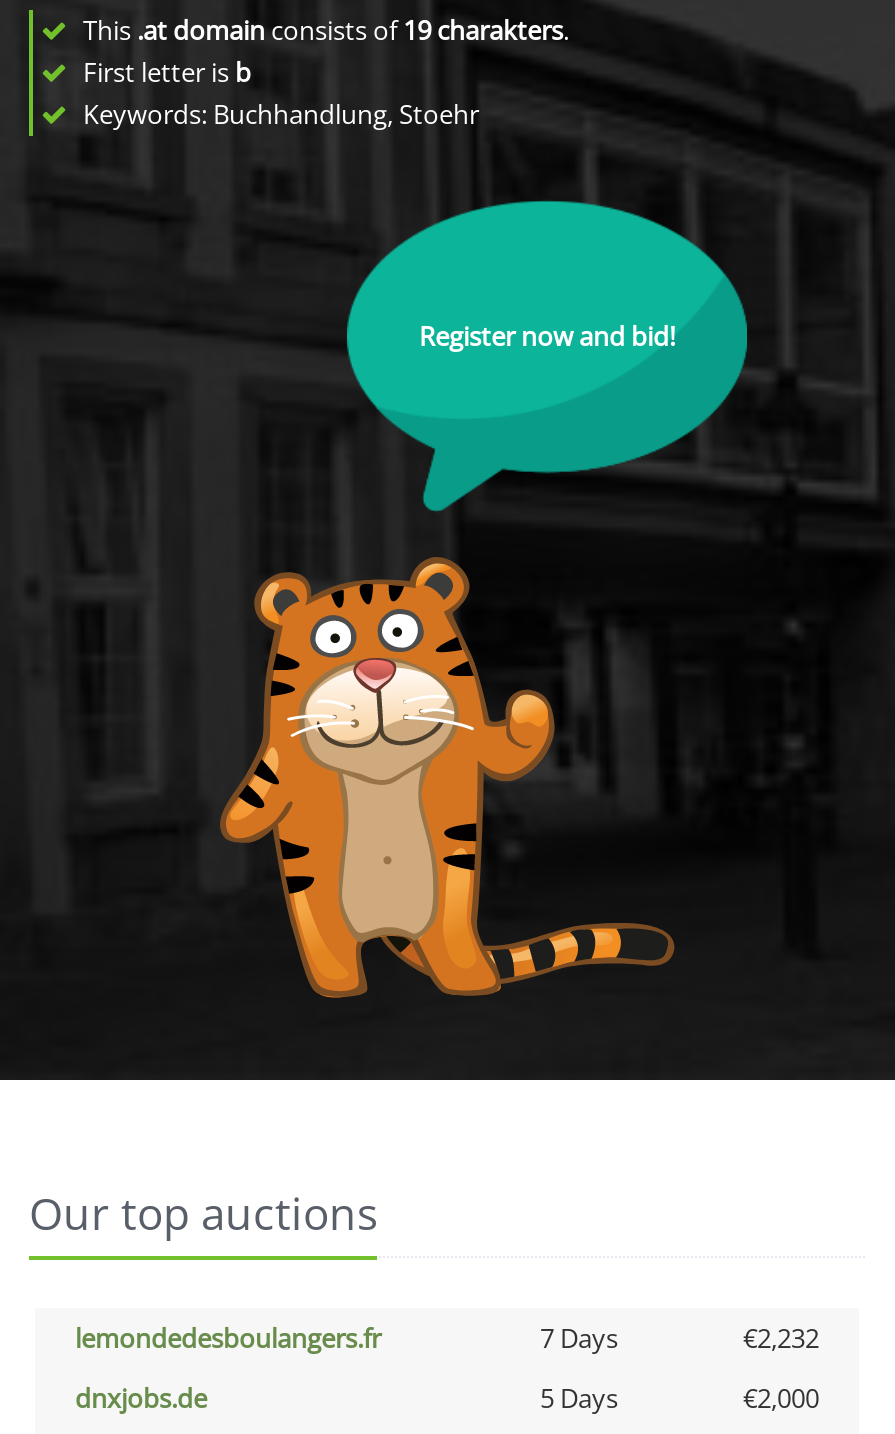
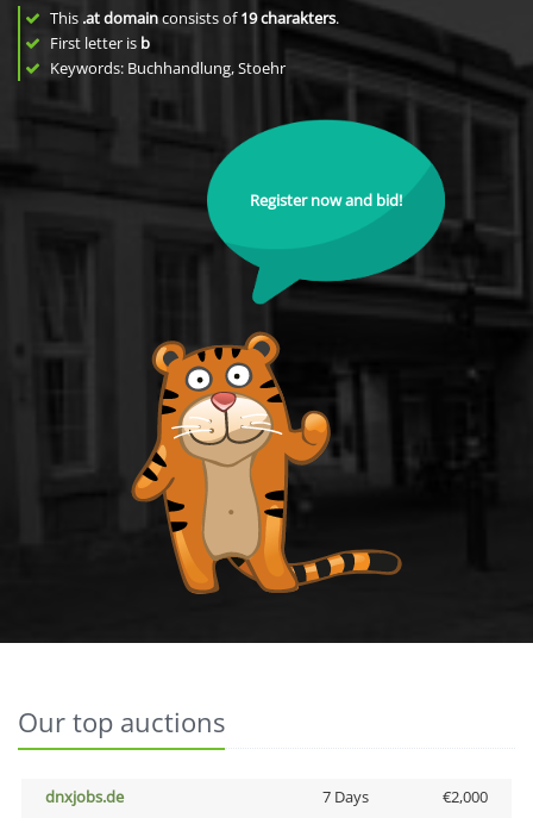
- lemondedesboulangers.fr
- 7 Days
- €2,232

- 5 Days
+ 7 Days
